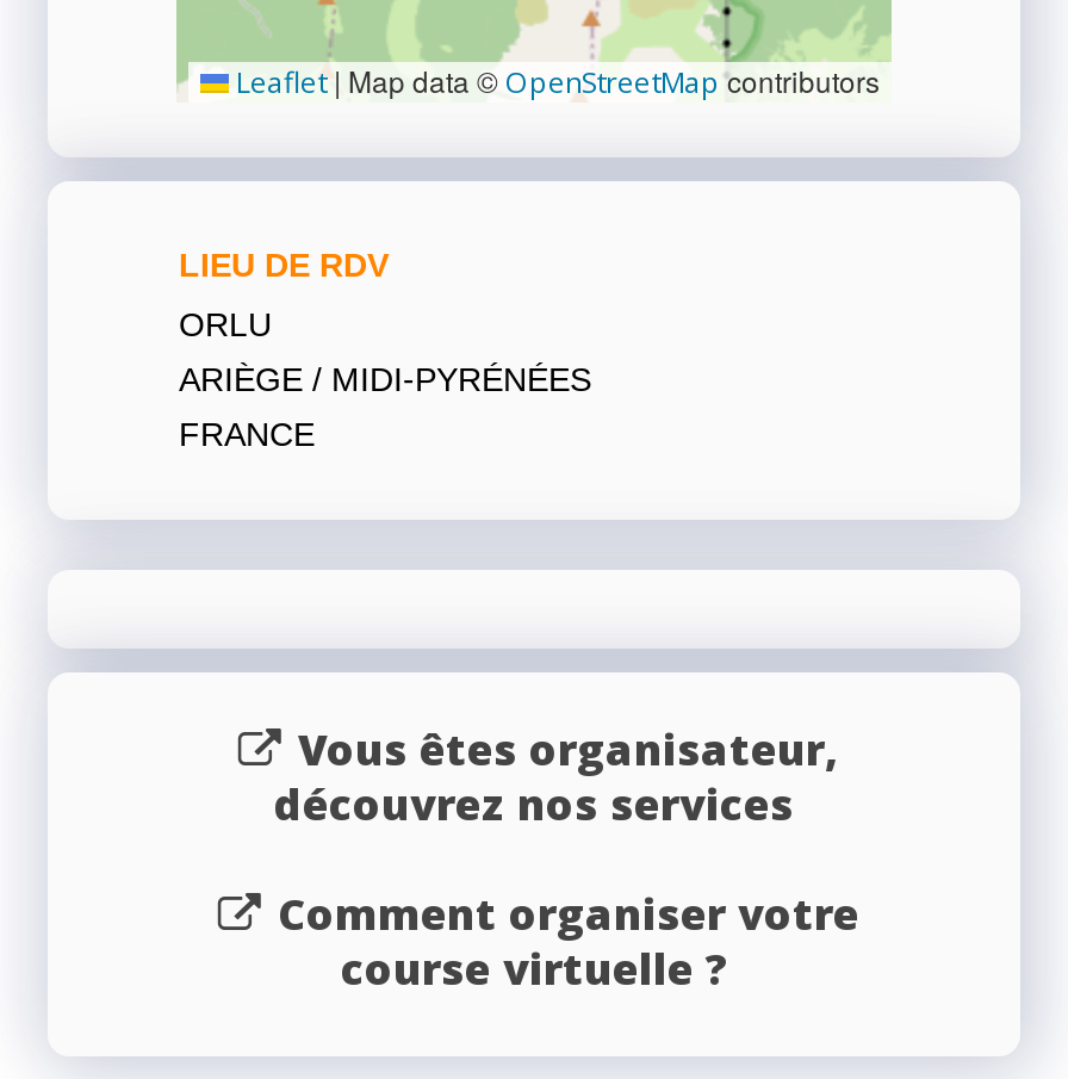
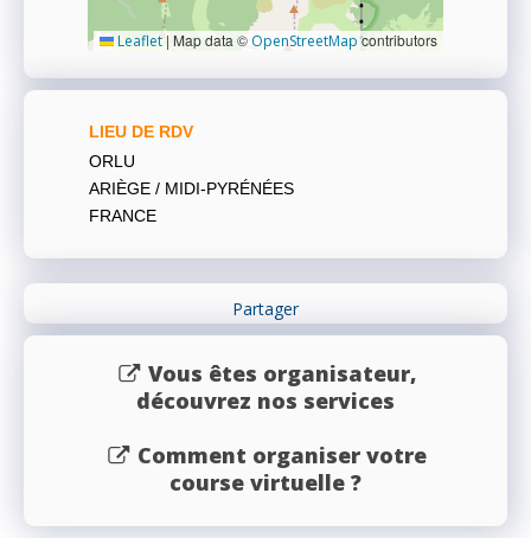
+ Partager
